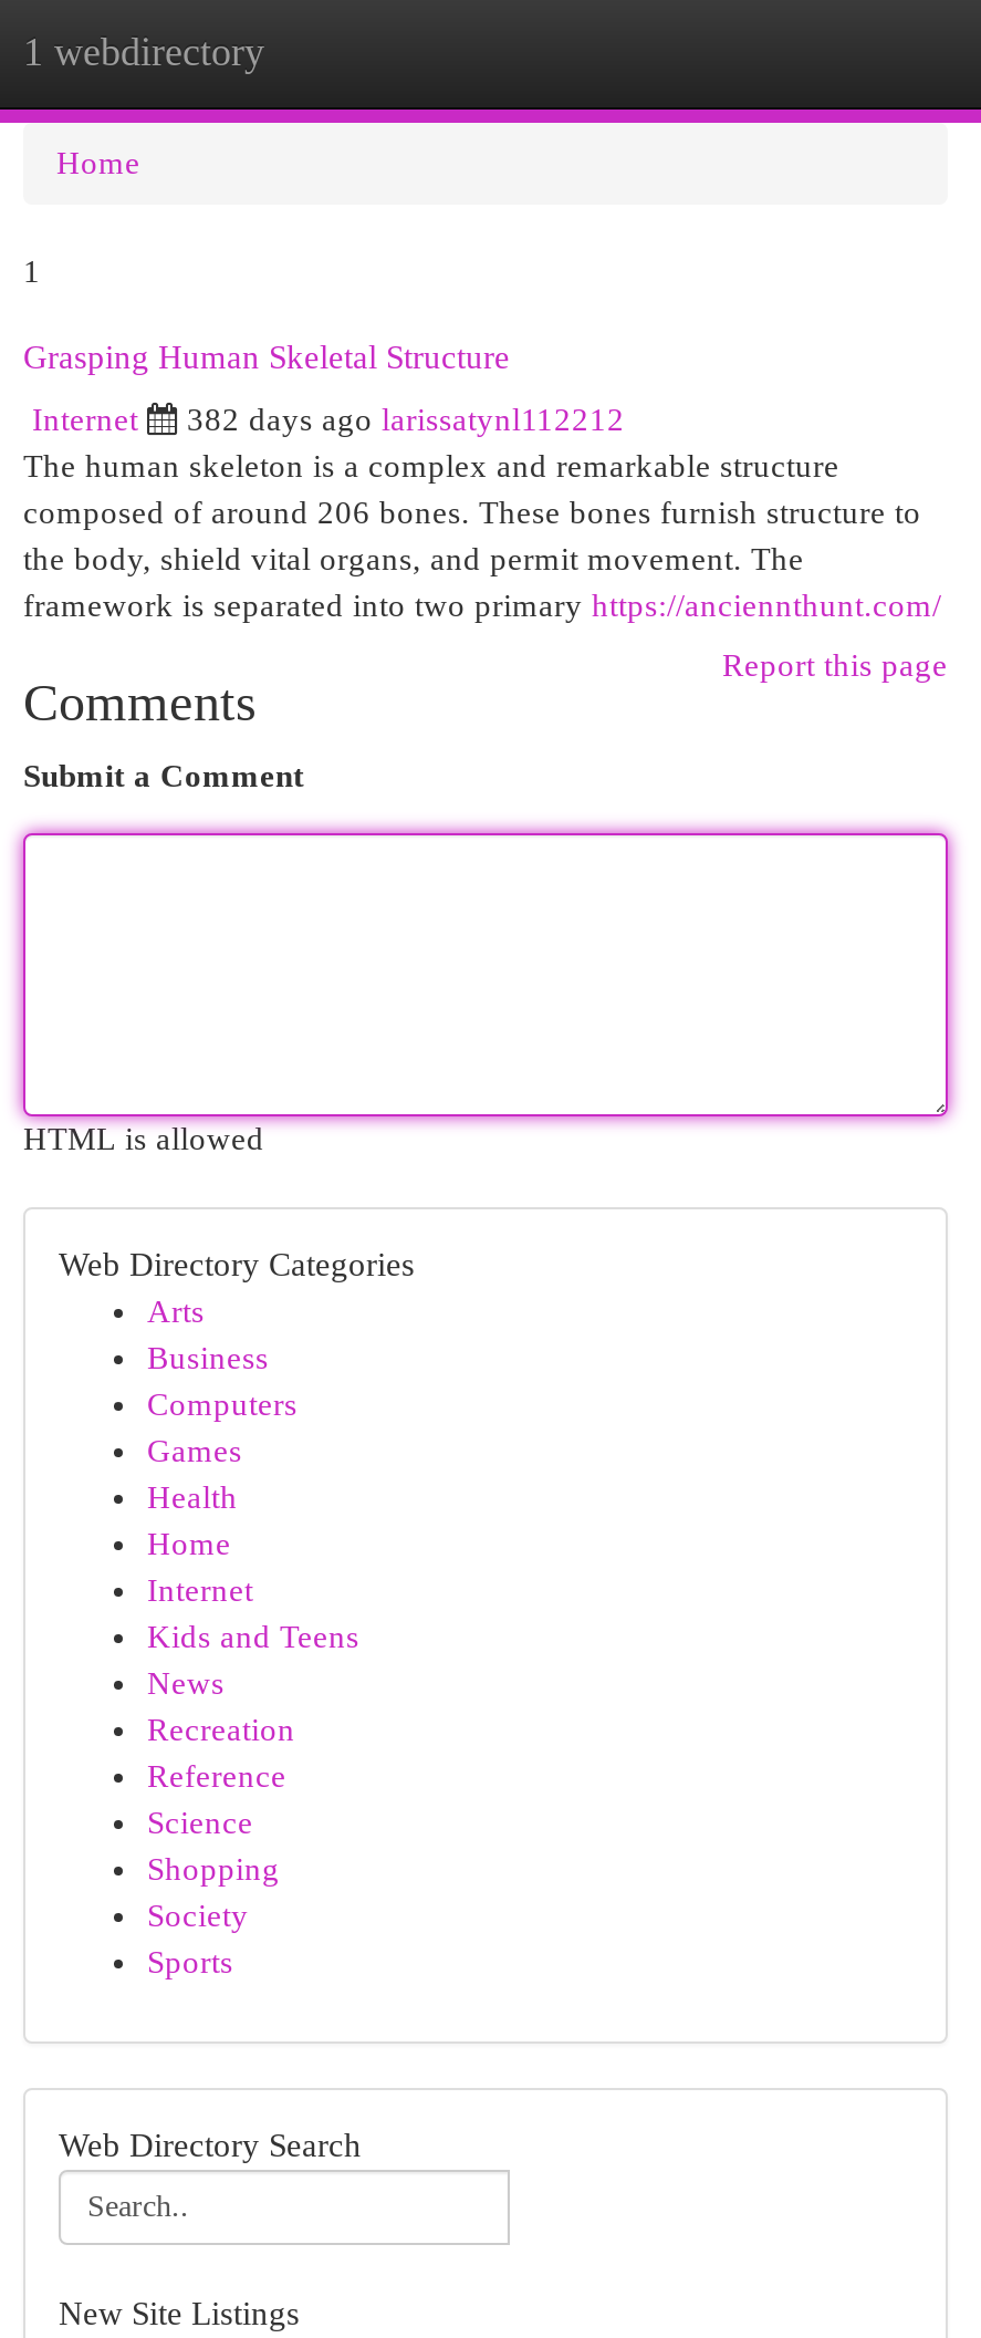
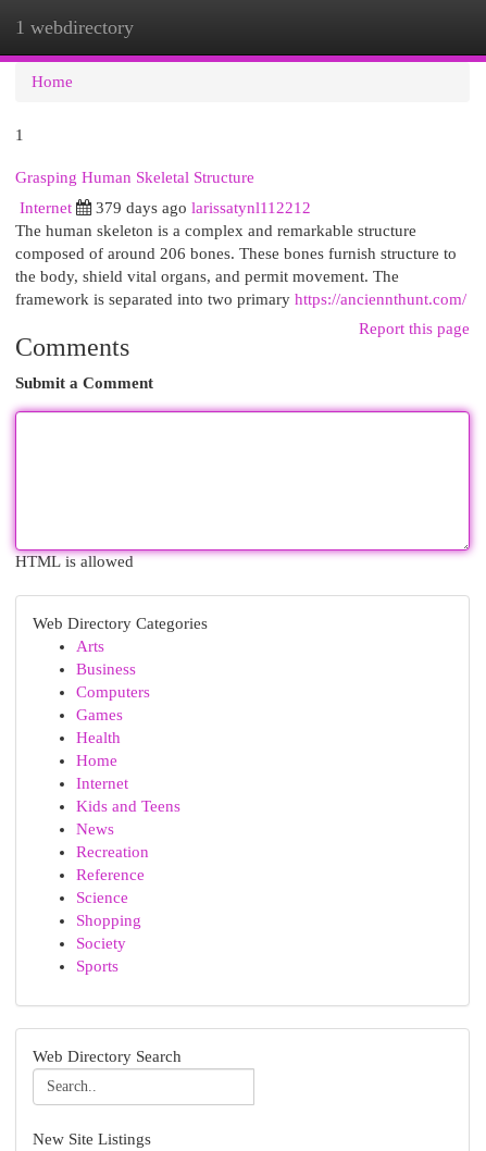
- 382 days ago larissatynl112212
+ 379 days ago larissatynl112212
